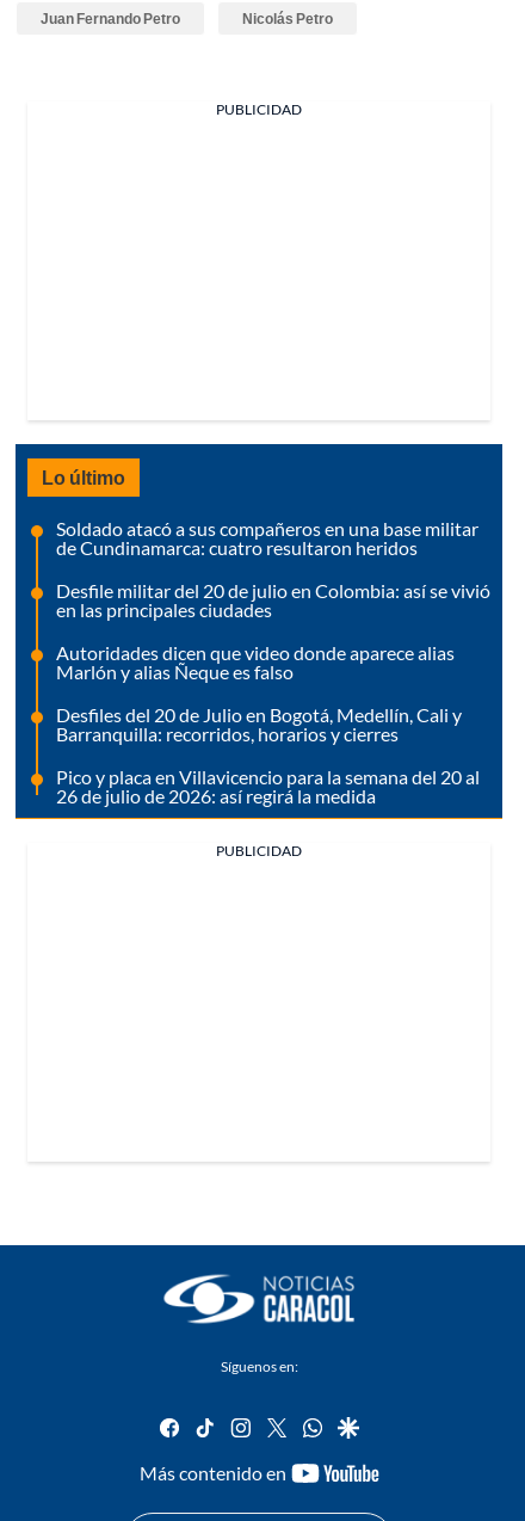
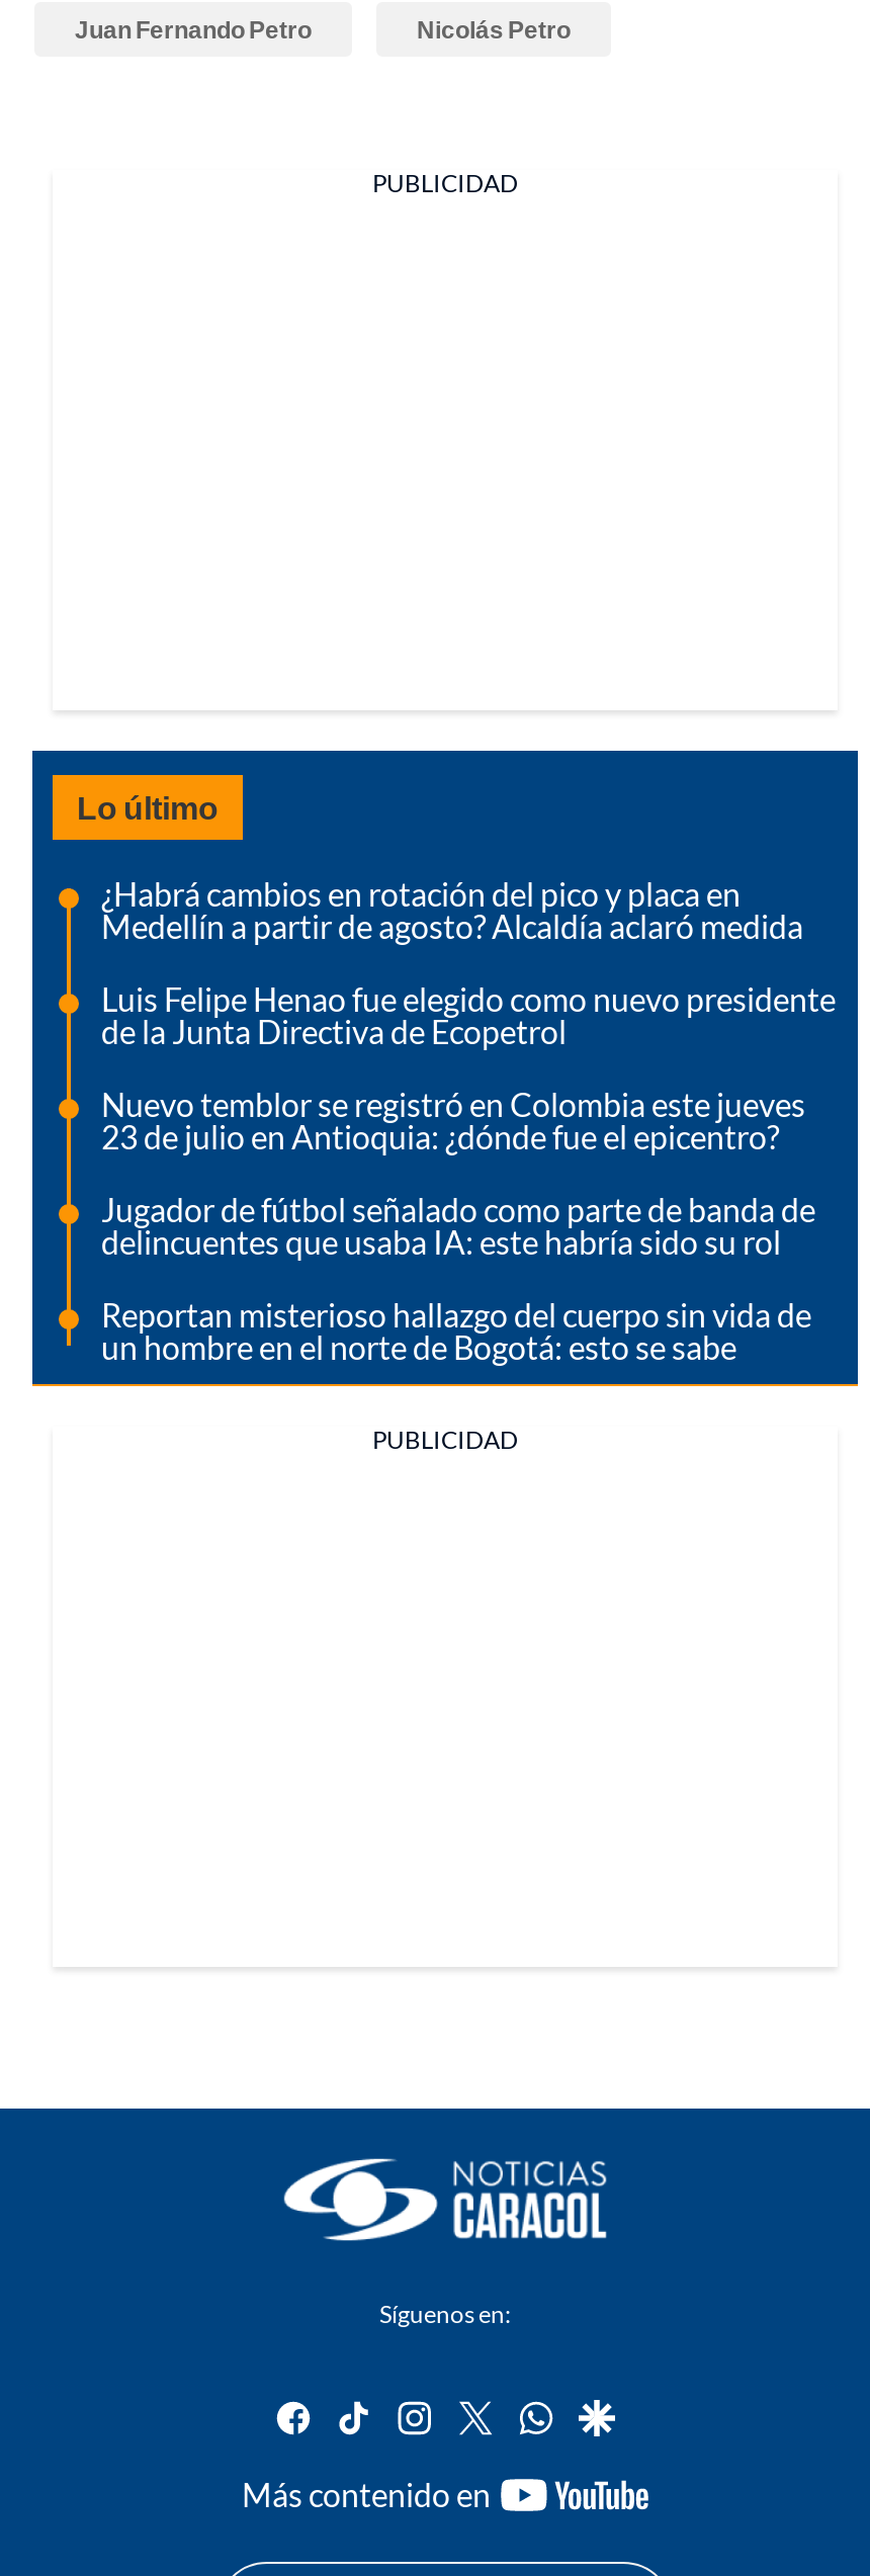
- Soldado atacó a sus compañeros en una base militar
- de Cundinamarca: cuatro resultaron heridos
+ ¿Habrá cambios en rotación del pico y placa en
+ Medellín a partir de agosto? Alcaldía aclaró medida

- Desfile militar del 20 de julio en Colombia: así se vivió
- en las principales ciudades
+ Luis Felipe Henao fue elegido como nuevo presidente
+ de la Junta Directiva de Ecopetrol

- Autoridades dicen que video donde aparece alias
- Marlón y alias Ñeque es falso
+ Nuevo temblor se registró en Colombia este jueves
+ 23 de julio en Antioquia: ¿dónde fue el epicentro?

- Desfiles del 20 de Julio en Bogotá, Medellín, Cali y
- Barranquilla: recorridos, horarios y cierres
+ Jugador de fútbol señalado como parte de banda de
+ delincuentes que usaba IA: este habría sido su rol

- Pico y placa en Villavicencio para la semana del 20 al
- 26 de julio de 2026: así regirá la medida
+ Reportan misterioso hallazgo del cuerpo sin vida de
+ un hombre en el norte de Bogotá: esto se sabe
